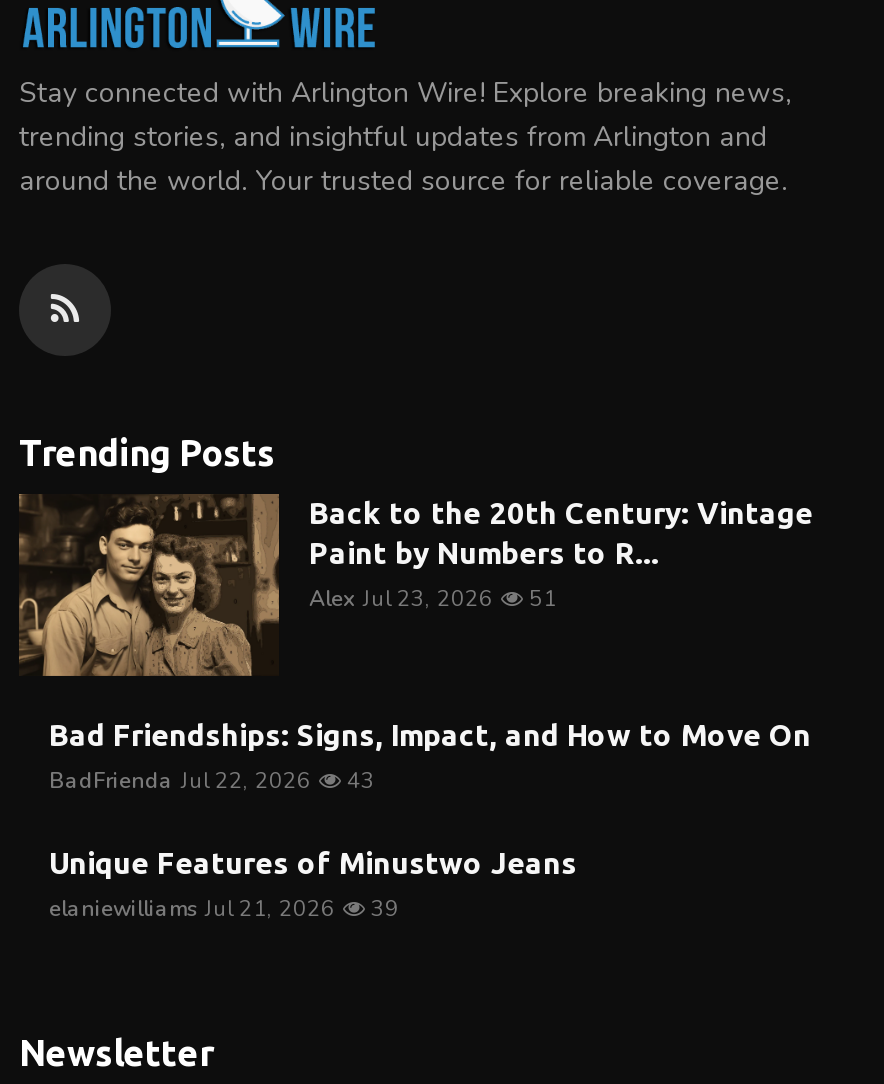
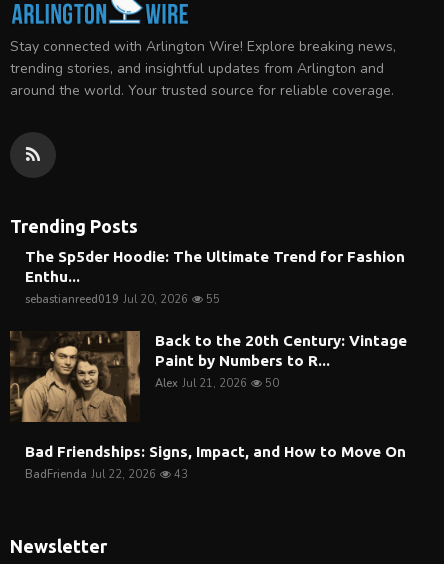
+ The Sp5der Hoodie: The Ultimate Trend for Fashion
+ Enthu...
+ sebastianreed019 Jul 20, 2026
+ 55

moved down: [image] | Back to the 20th Century: Vintage | Paint by Numbers to R...

- Alex Jul 23, 2026
+ Alex Jul 21, 2026

- 51
+ 50

moved down: Bad Friendships: Signs, Impact, and How to Move On | BadFrienda Jul 22, 2026 | 43

- Unique Features of Minustwo Jeans
- elaniewilliams Jul 21, 2026
- 39
